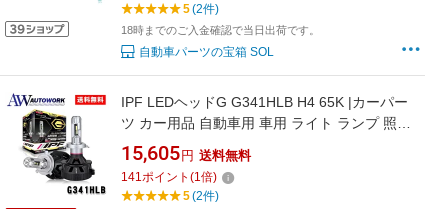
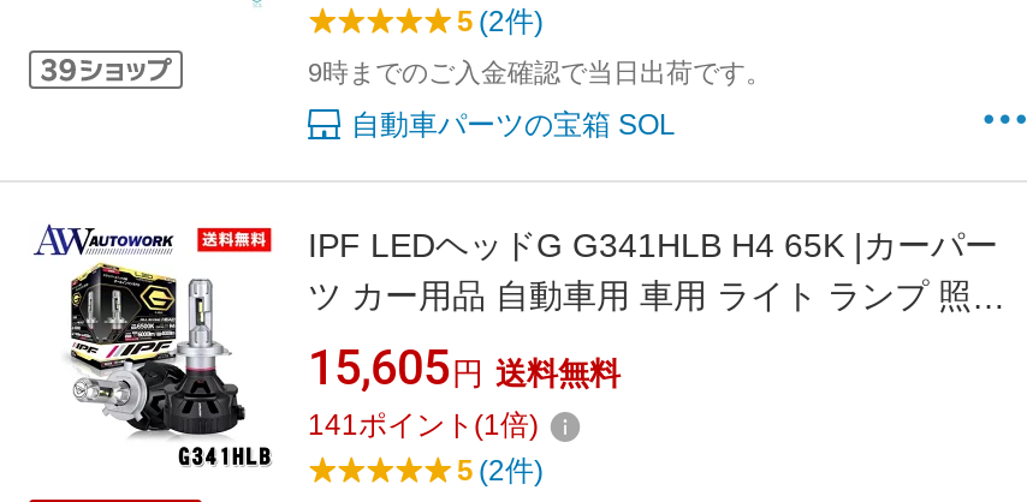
- 18時までのご入金確認で当日出荷です。
+ 9時までのご入金確認で当日出荷です。
